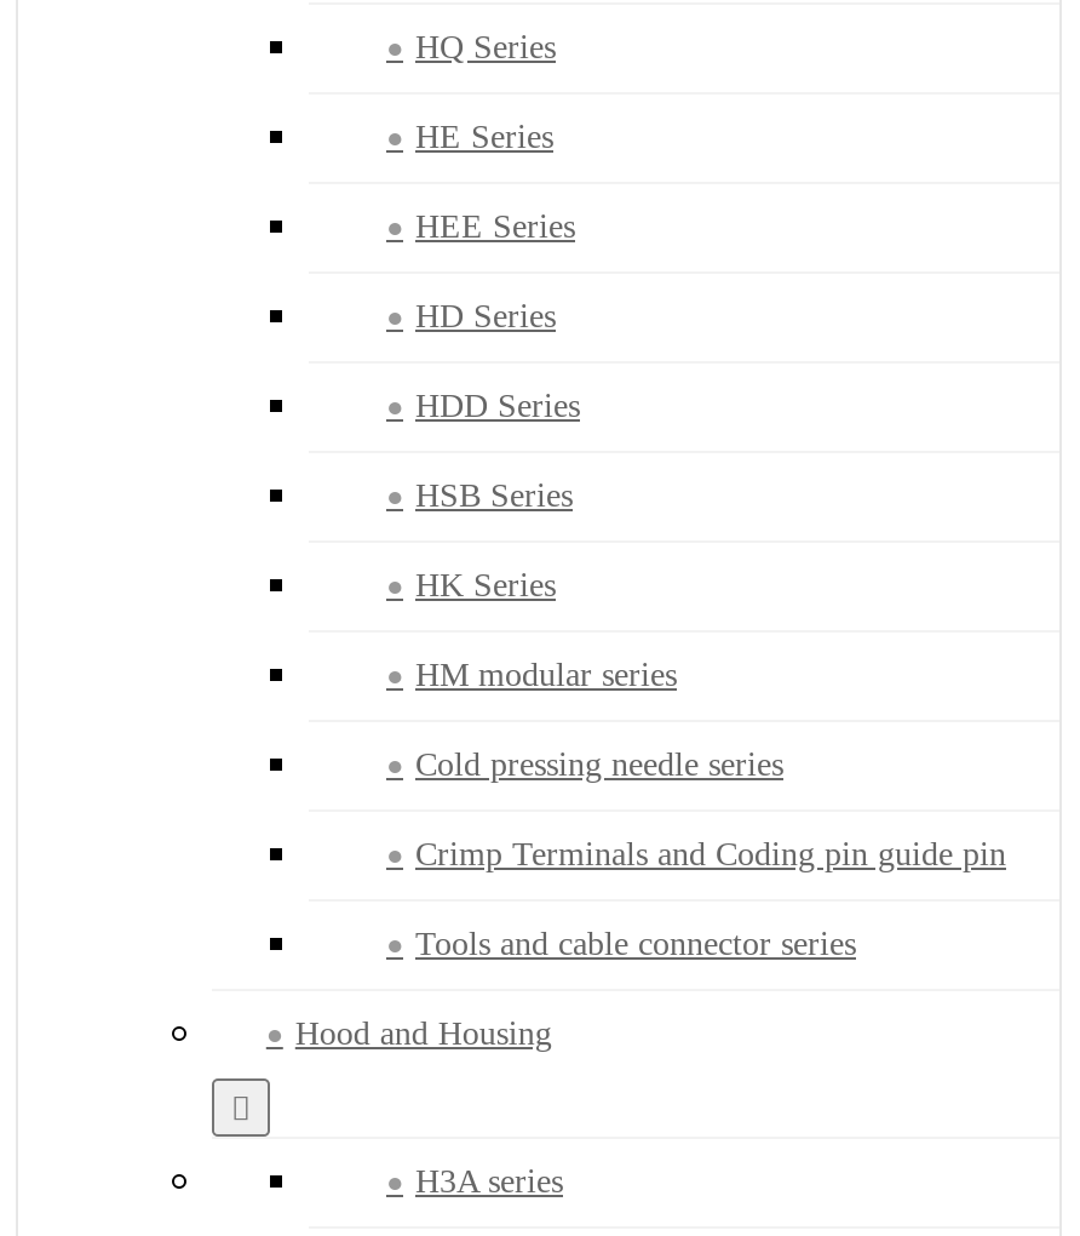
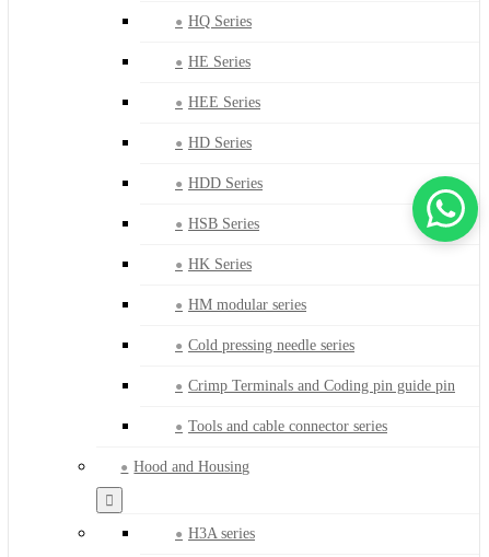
+ [image]
